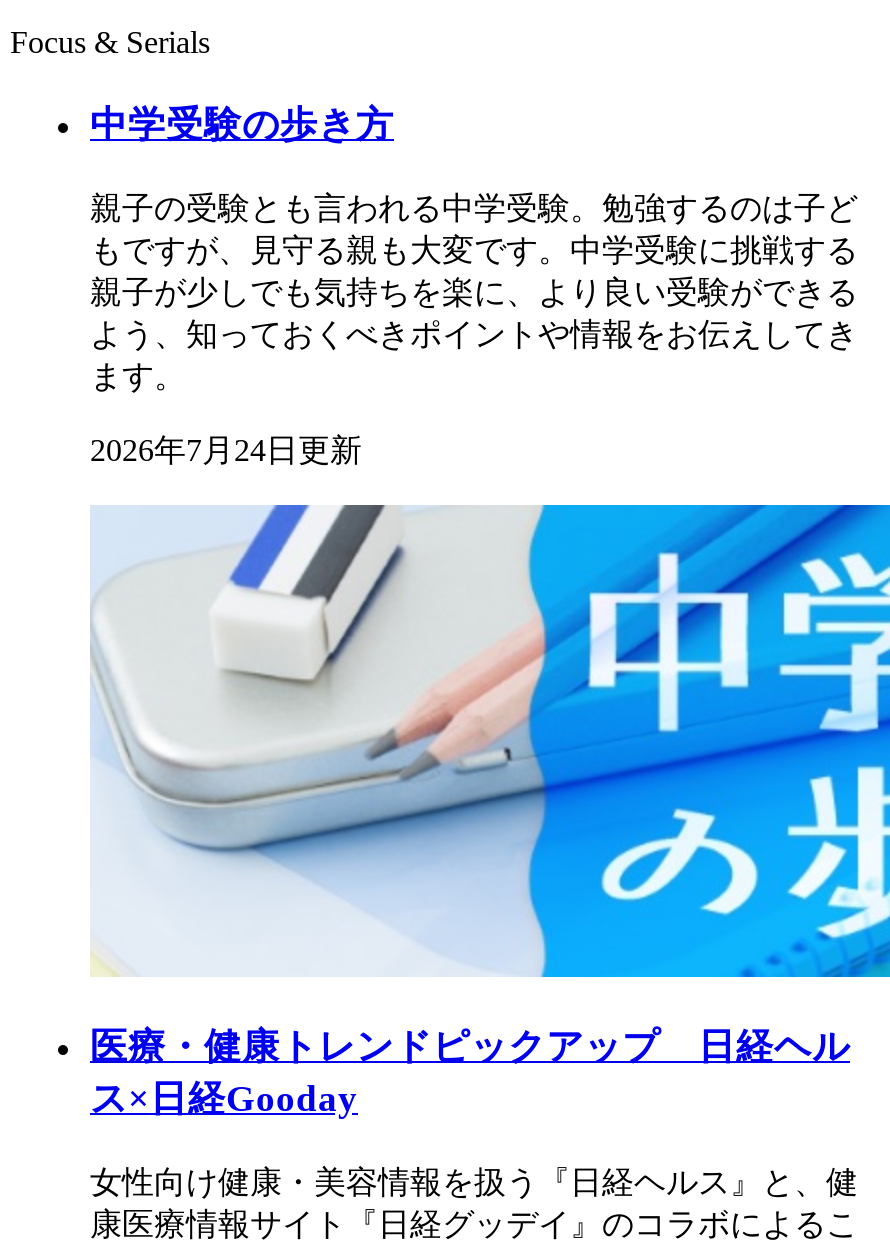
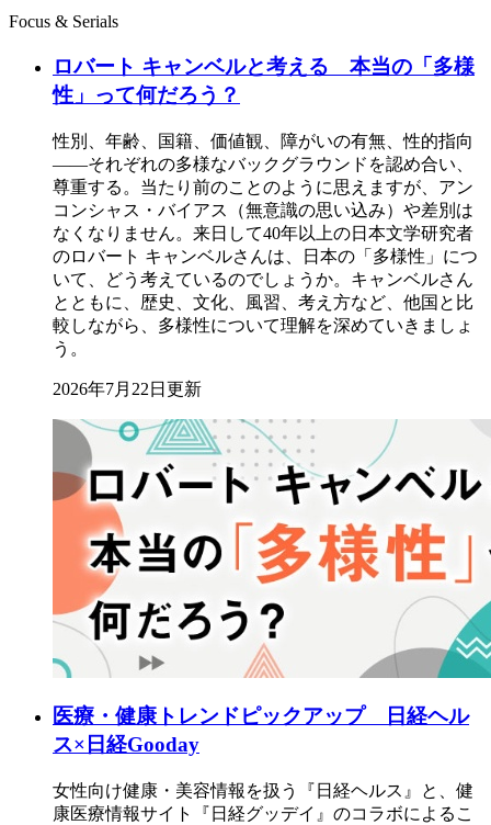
- 中学受験の歩き方
+ ロバート キャンベルと考える 本当の「多様
+ 性」って何だろう？

- 親子の受験とも言われる中学受験。勉強するのは子ど
- もですが、見守る親も大変です。中学受験に挑戦する
- 親子が少しでも気持ちを楽に、より良い受験ができる
- よう、知っておくべきポイントや情報をお伝えしてき
- ます。
+ 性別、年齢、国籍、価値観、障がいの有無、性的指向
+ ――それぞれの多様なバックグラウンドを認め合い、
+ 尊重する。当たり前のことのように思えますが、アン
+ コンシャス・バイアス（無意識の思い込み）や差別は
+ なくなりません。来日して40年以上の日本文学研究者
+ のロバート キャンベルさんは、日本の「多様性」につ
+ いて、どう考えているのでしょうか。キャンベルさん
+ とともに、歴史、文化、風習、考え方など、他国と比
+ 較しながら、多様性について理解を深めていきましょ
+ う。

- 2026年7月24日更新
+ 2026年7月22日更新

- [image]
+ [image]
